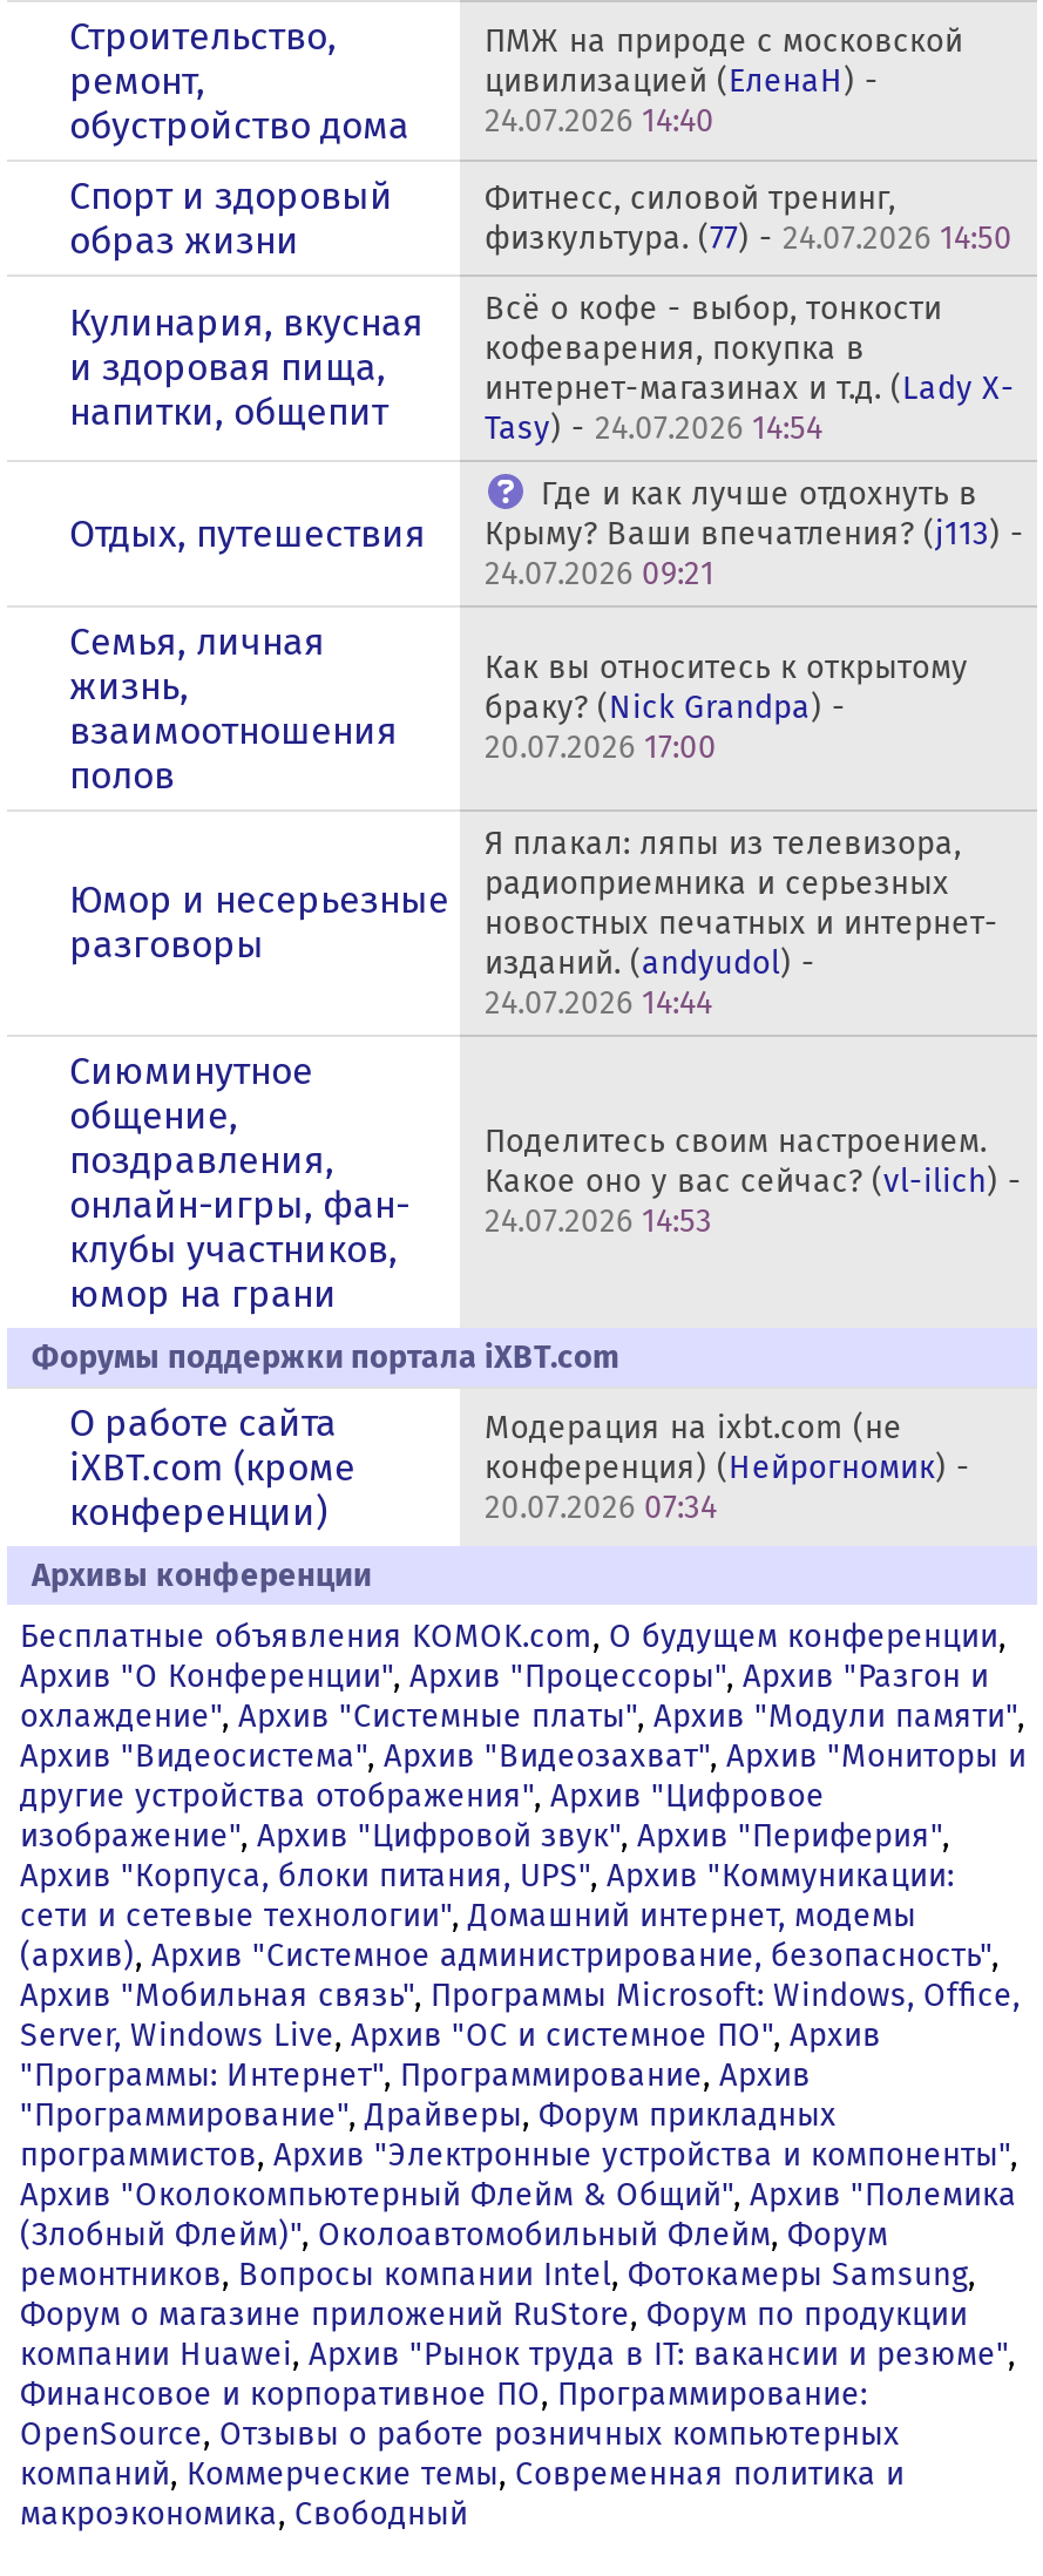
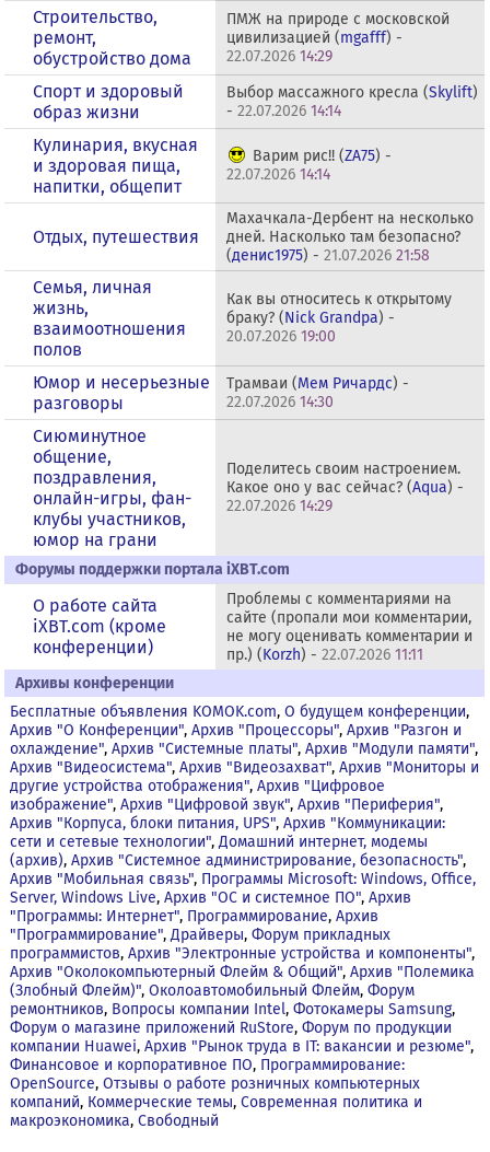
- цивилизацией (ЕленаН) -
+ цивилизацией (mgafff) -

- обустройство дома 24.07.2026 14:40
+ обустройство дома 22.07.2026 14:29

- Фитнесс, силовой тренинг,
- физкультура. (77) - 24.07.2026 14:50
+ Выбор массажного кресла (Skylift)
+ - 22.07.2026 14:14

- Всё о кофе - выбор, тонкости
- кофеварения, покупка в
- интернет-магазинах и т.д. (Lady X-
- Tasy) - 24.07.2026 14:54
+ Варим рис!! (ZA75) -
+ 22.07.2026 14:14

- Где и как лучше отдохнуть в
- Крыму? Ваши впечатления? (j113) -
- 24.07.2026 09:21
+ Махачкала-Дербент на несколько
+ дней. Насколько там безопасно?
+ (денис1975) - 21.07.2026 21:58

- 20.07.2026 17:00
+ 20.07.2026 19:00

- Я плакал: ляпы из телевизора,
- радиоприемника и серьезных
- новостных печатных и интернет-
- изданий. (andyudol) -
- 24.07.2026 14:44
+ Трамваи (Мем Ричардс) -
+ 22.07.2026 14:30

- Какое оно у вас сейчас? (vl-ilich) -
+ Какое оно у вас сейчас? (Aqua) -

- онлайн-игры, фан- 24.07.2026 14:53
+ онлайн-игры, фан- 22.07.2026 14:29

- Модерация на ixbt.com (не
- конференция) (Нейрогномик) -
- 20.07.2026 07:34
+ Проблемы с комментариями на
+ сайте (пропали мои комментарии,
+ не могу оценивать комментарии и
+ пр.) (Korzh) - 22.07.2026 11:11
